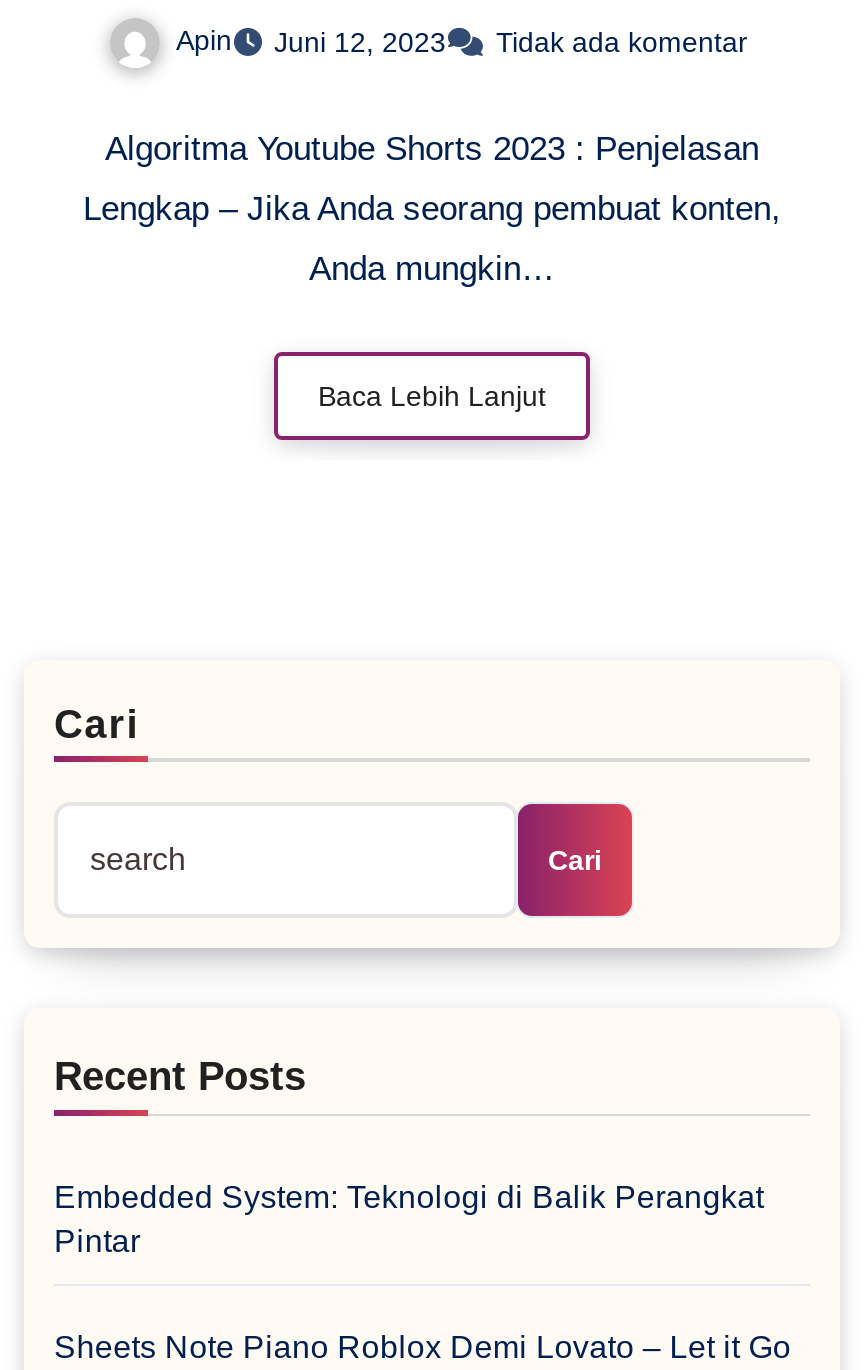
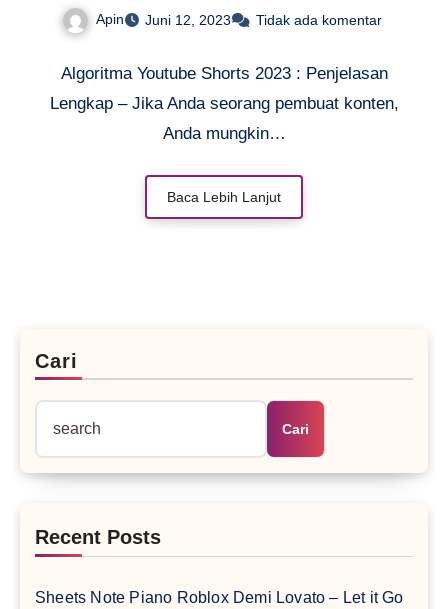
- Embedded System: Teknologi di Balik Perangkat
- Pintar
